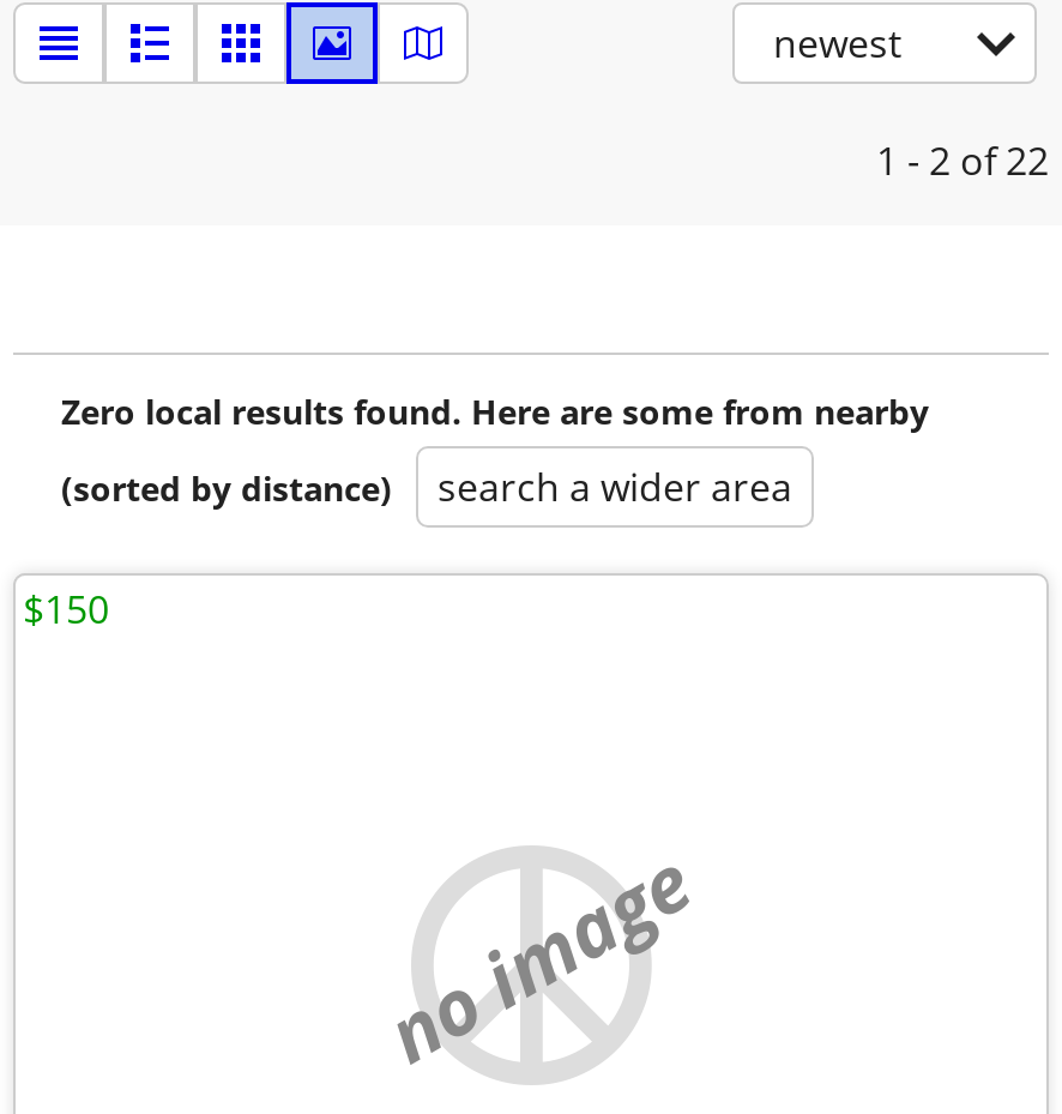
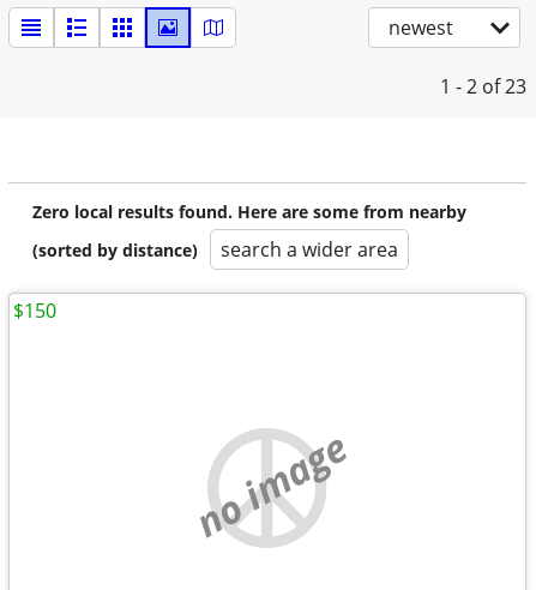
- 1 - 2 of 22
+ 1 - 2 of 23
